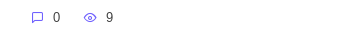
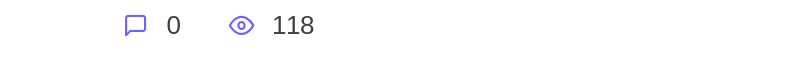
- 9
+ 118
